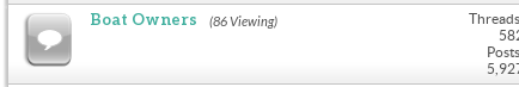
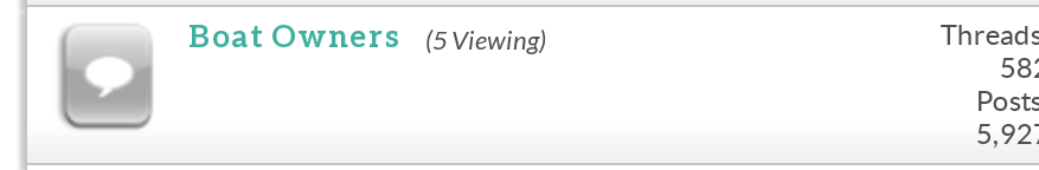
- Boat Owners (86 Viewing)
+ Boat Owners (5 Viewing)
